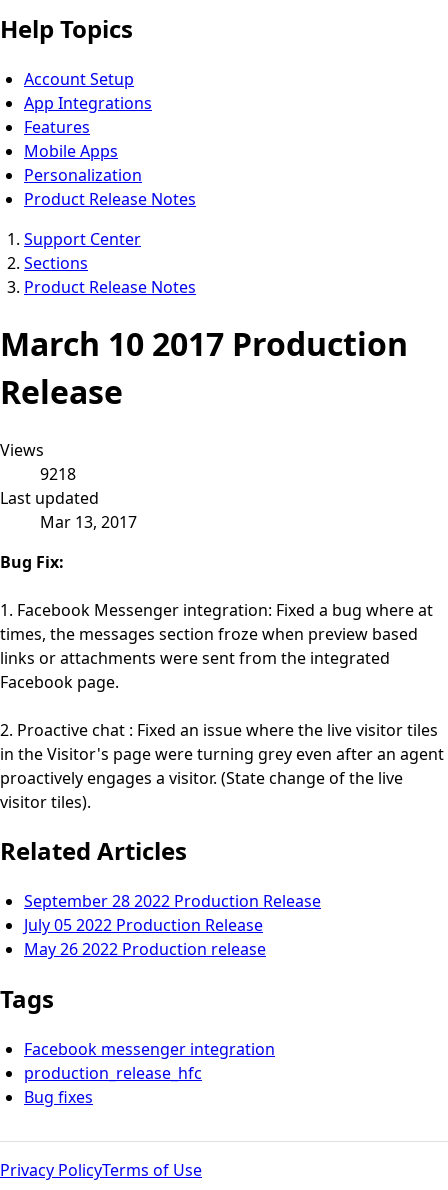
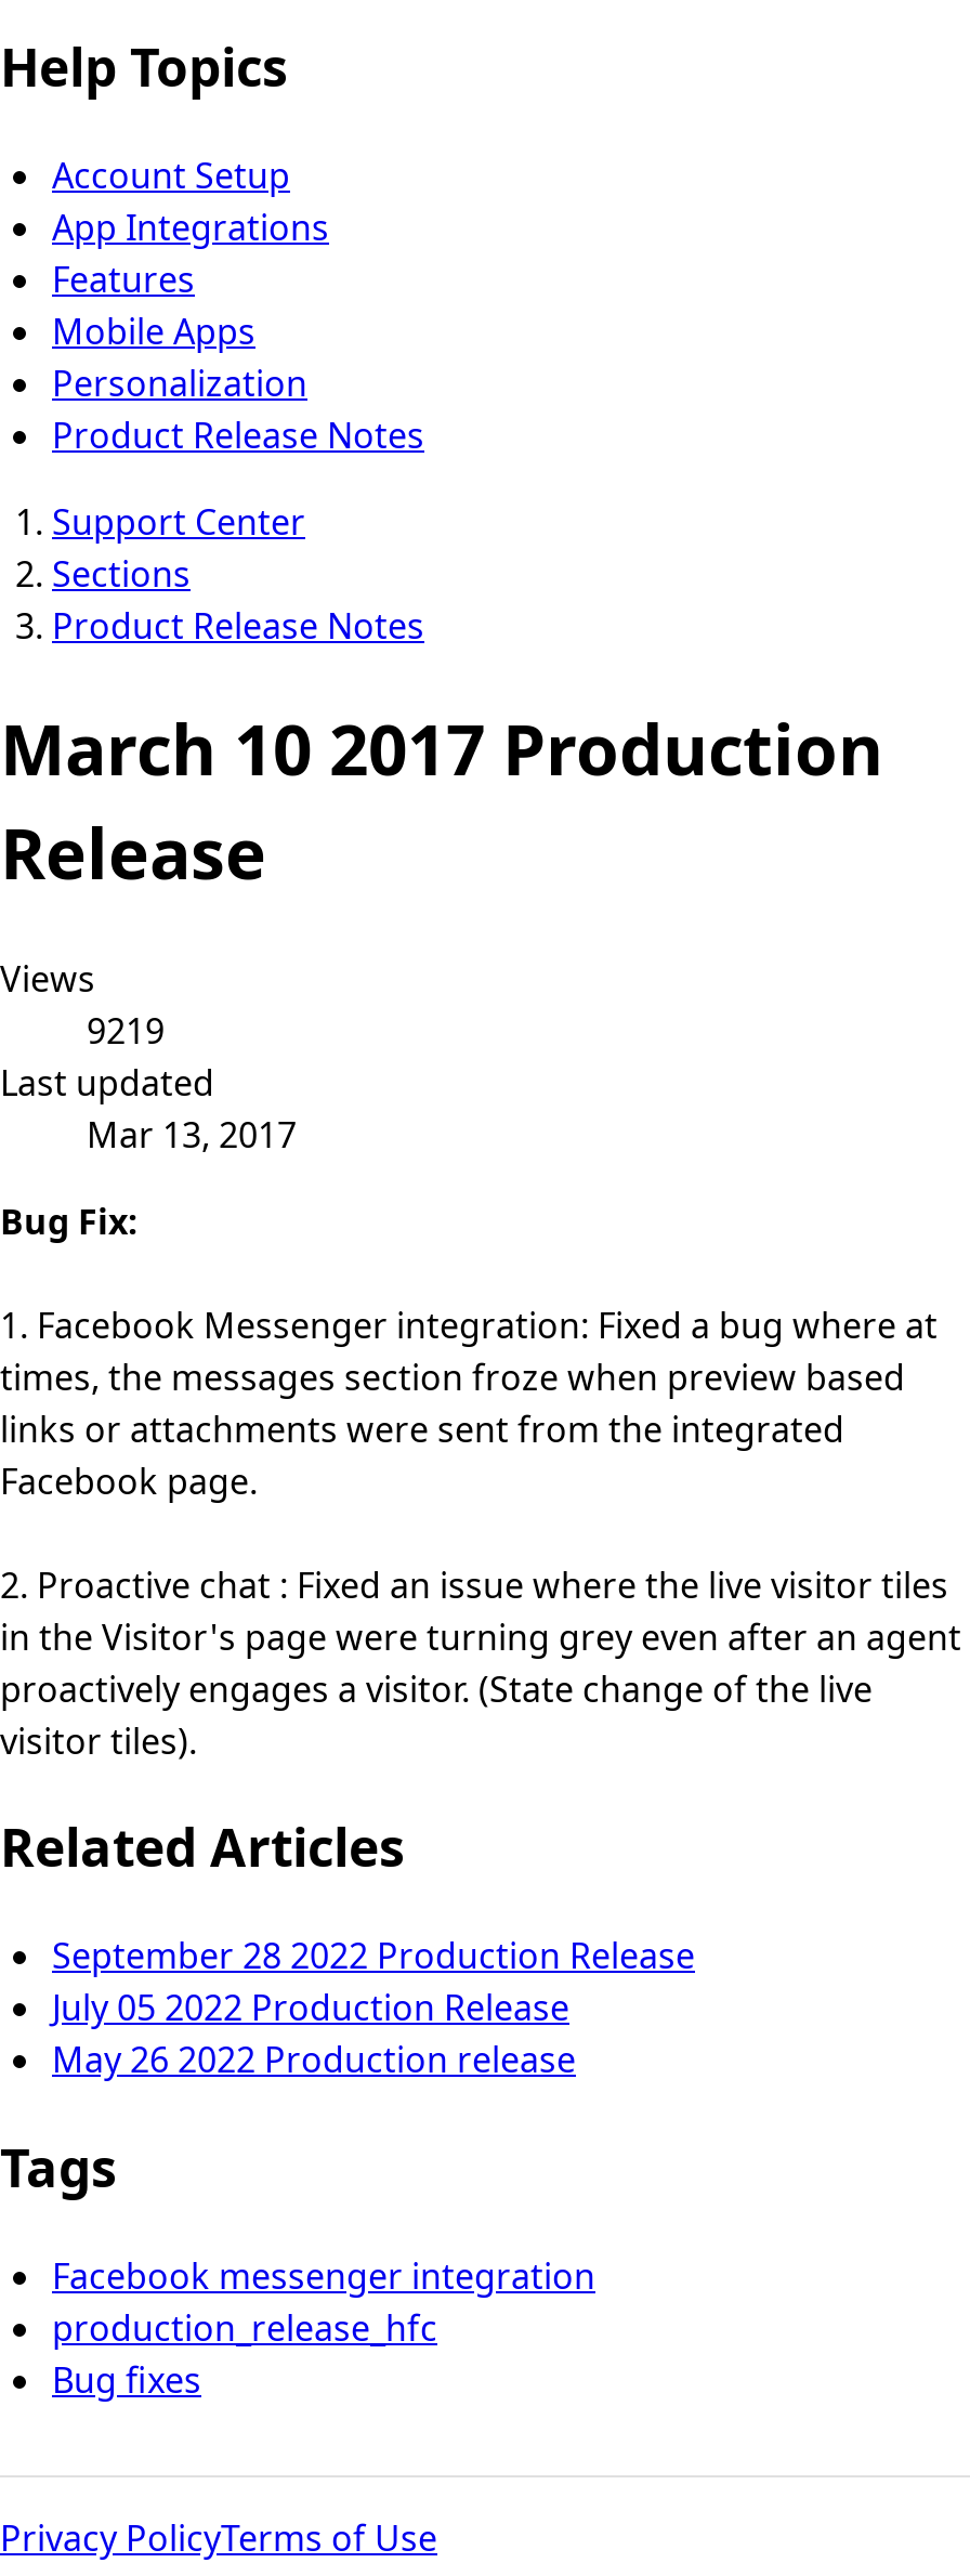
- 9218
+ 9219
